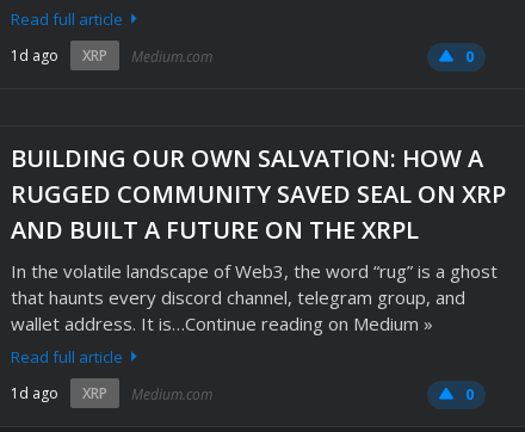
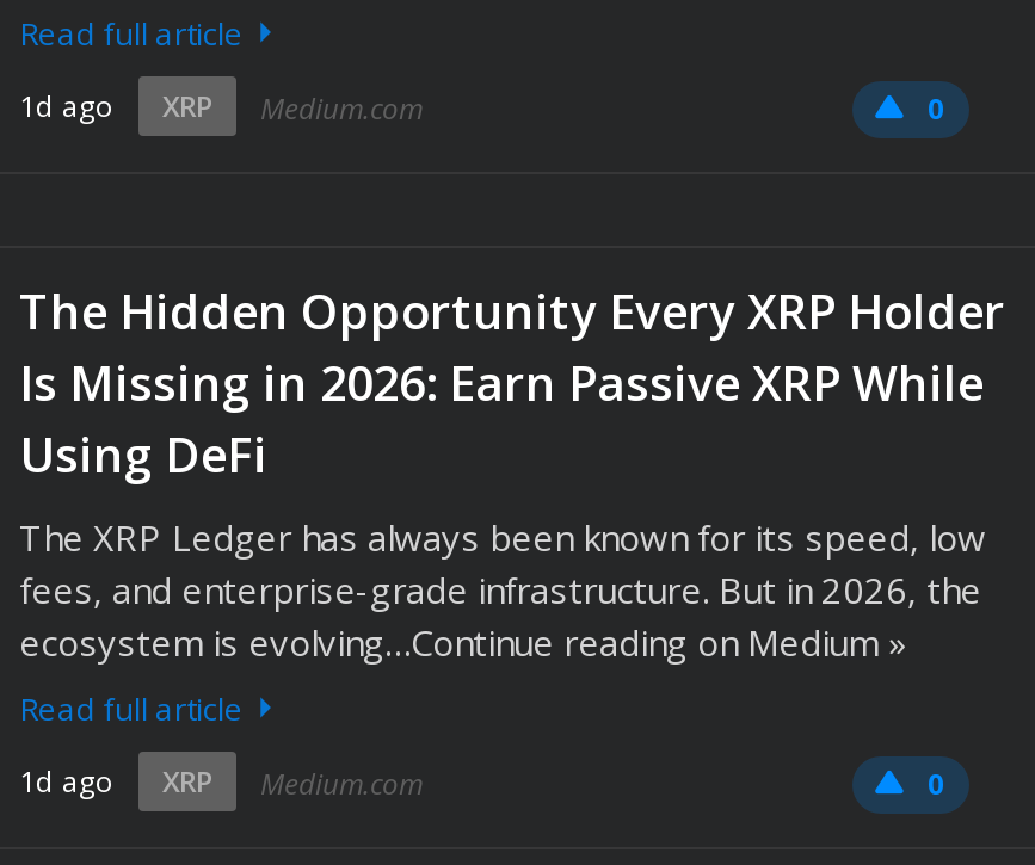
- BUILDING OUR OWN SALVATION: HOW A
- RUGGED COMMUNITY SAVED SEAL ON XRP
- AND BUILT A FUTURE ON THE XRPL
- In the volatile landscape of Web3, the word “rug” is a ghost
- that haunts every discord channel, telegram group, and
- wallet address. It is…Continue reading on Medium »
+ The Hidden Opportunity Every XRP Holder
+ Is Missing in 2026: Earn Passive XRP While
+ Using DeFi
+ The XRP Ledger has always been known for its speed, low
+ fees, and enterprise-grade infrastructure. But in 2026, the
+ ecosystem is evolving…Continue reading on Medium »
